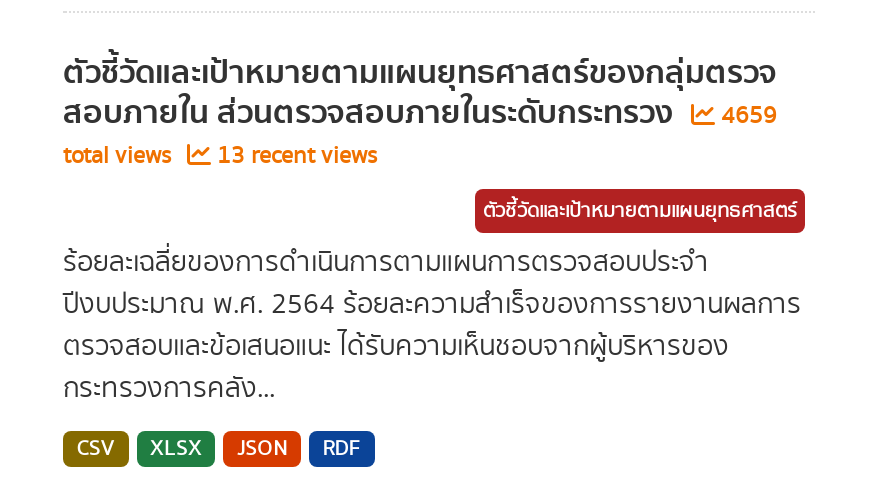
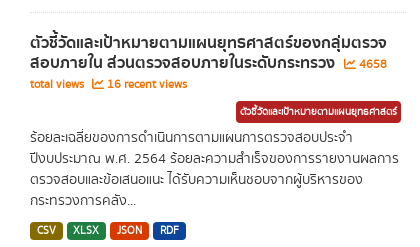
- สอบภายใน ส่วนตรวจสอบภายในระดับกระทรวง 4659
+ สอบภายใน ส่วนตรวจสอบภายในระดับกระทรวง 4658

- total views 13 recent views
+ total views 16 recent views
